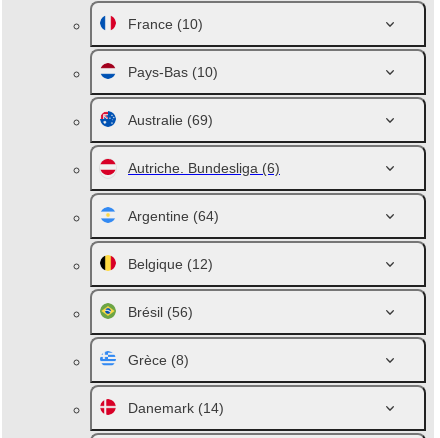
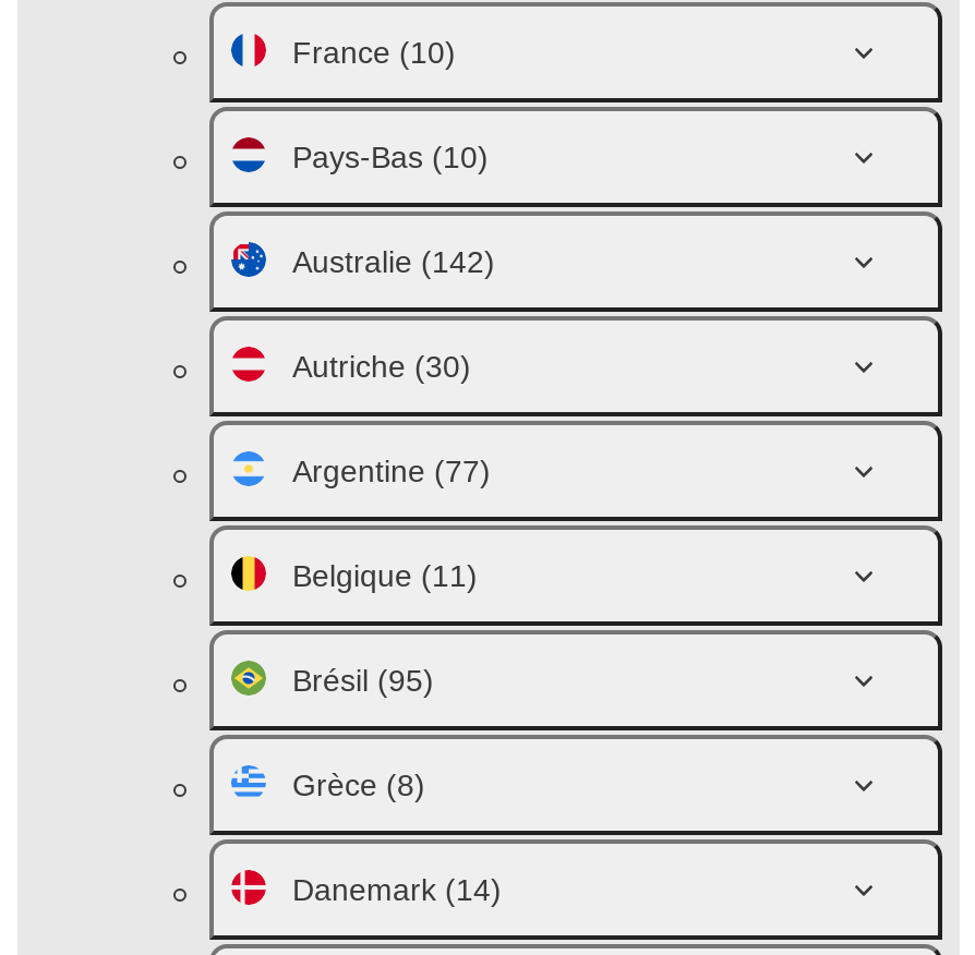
- Australie (69)
+ Australie (142)

- Autriche. Bundesliga (6)
+ Autriche (30)

- Argentine (64)
+ Argentine (77)

- Belgique (12)
+ Belgique (11)

- Brésil (56)
+ Brésil (95)
